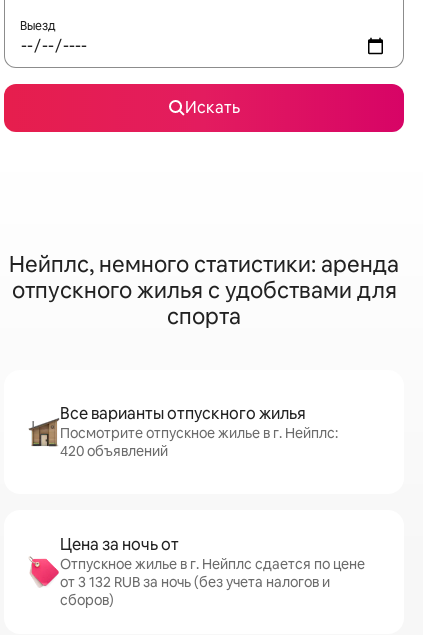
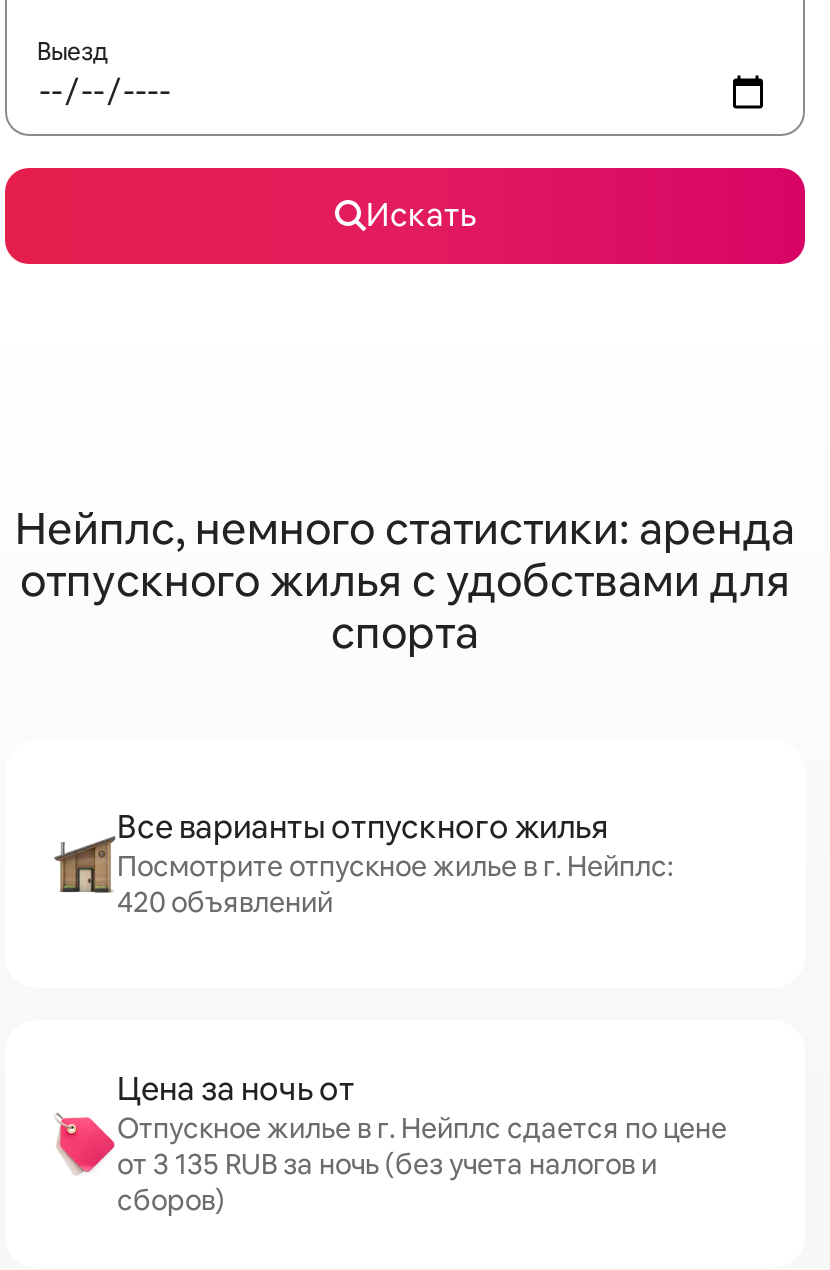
- от 3 132 RUB за ночь (без учета налогов и
+ от 3 135 RUB за ночь (без учета налогов и
